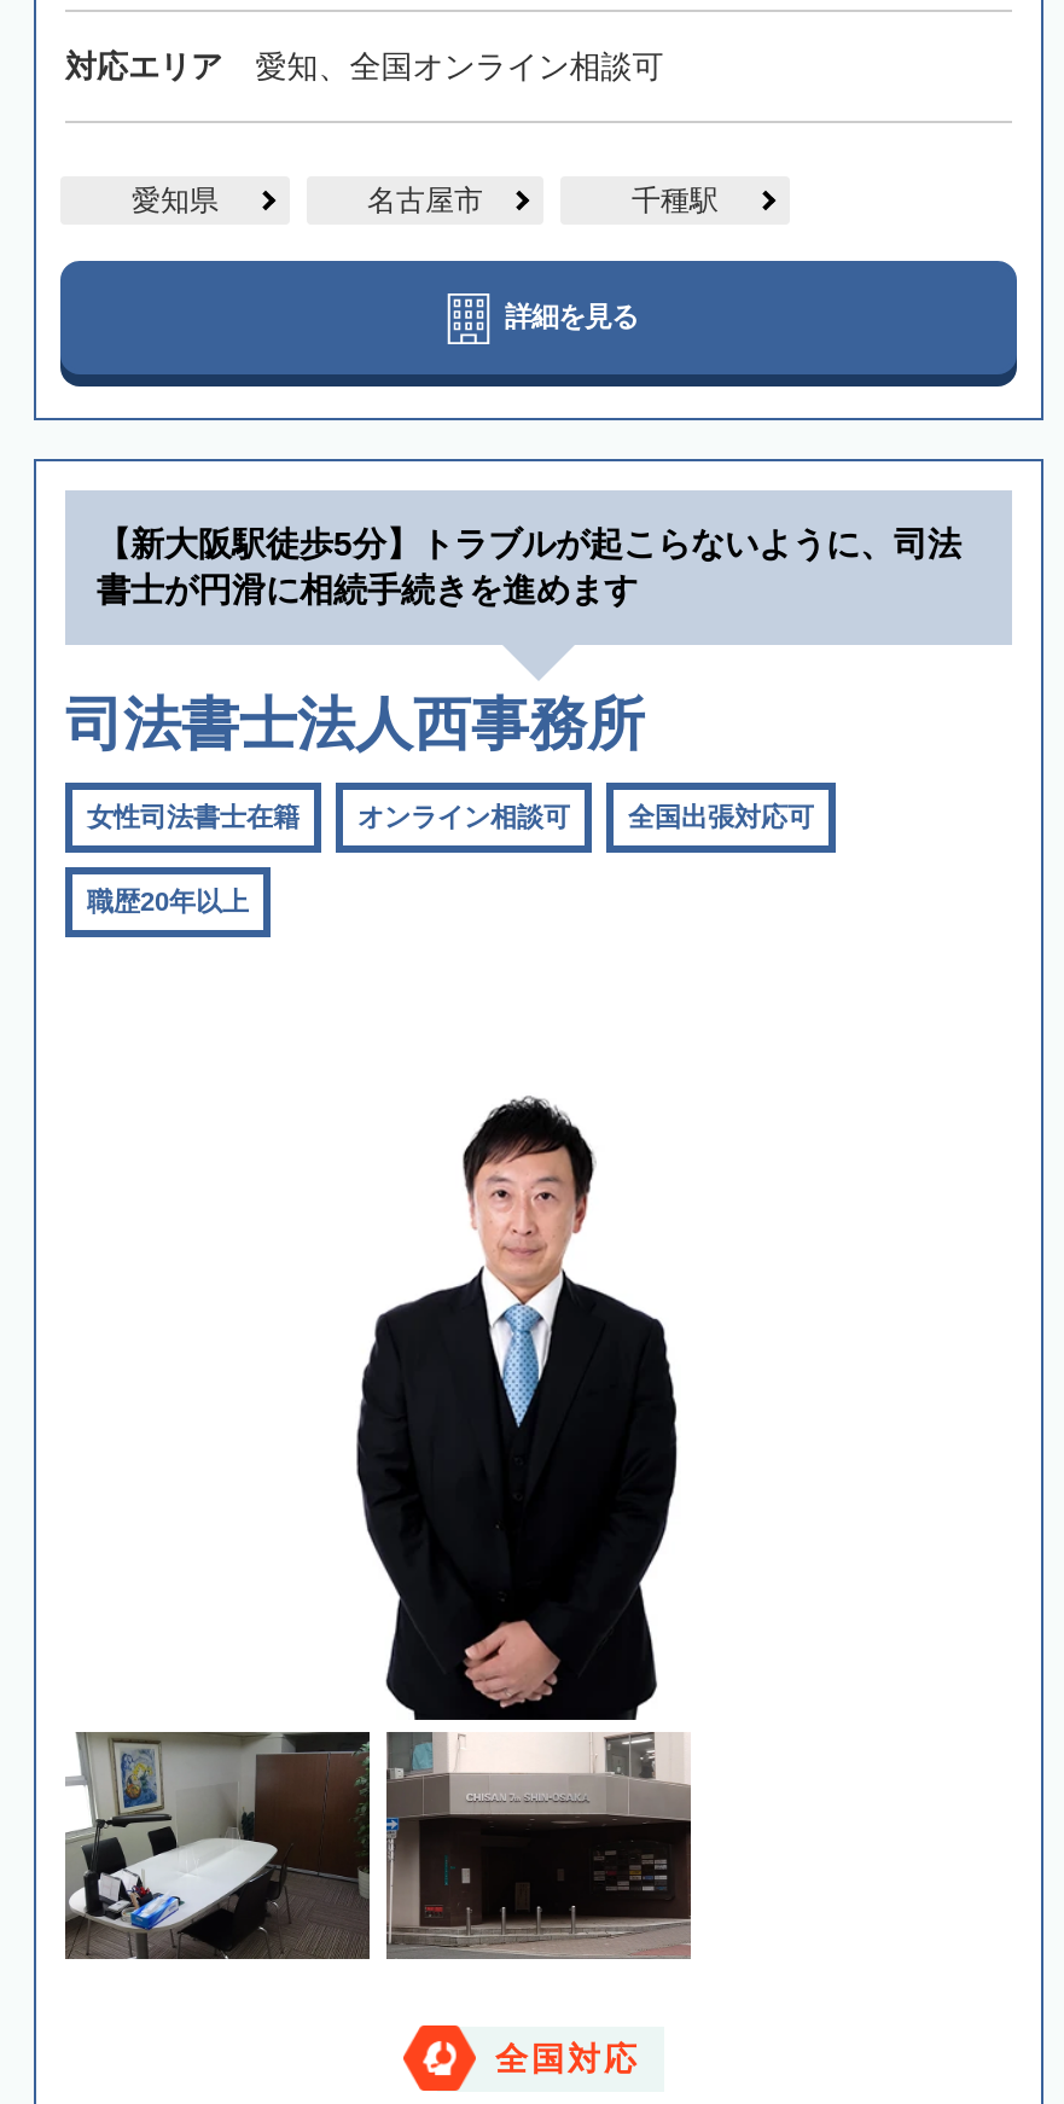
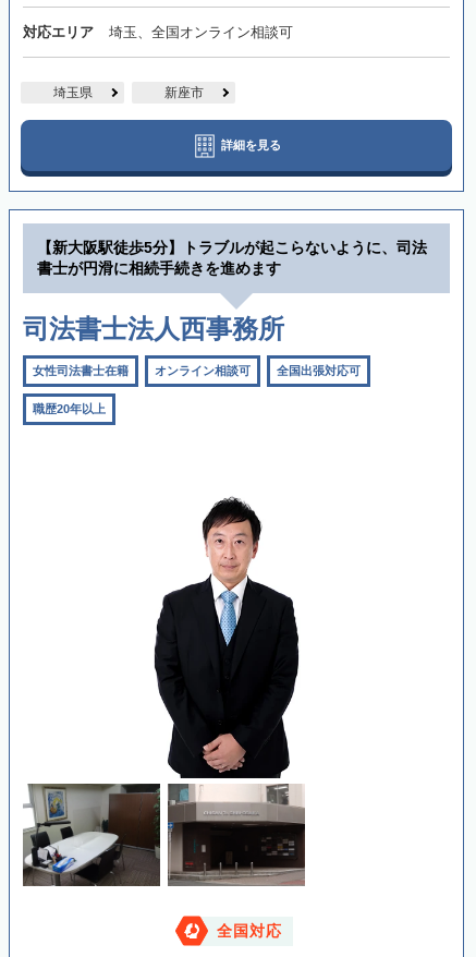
- 愛知、全国オンライン相談可
+ 埼玉、全国オンライン相談可

- 愛知県
- 名古屋市
- 千種駅
+ 埼玉県
+ 新座市
